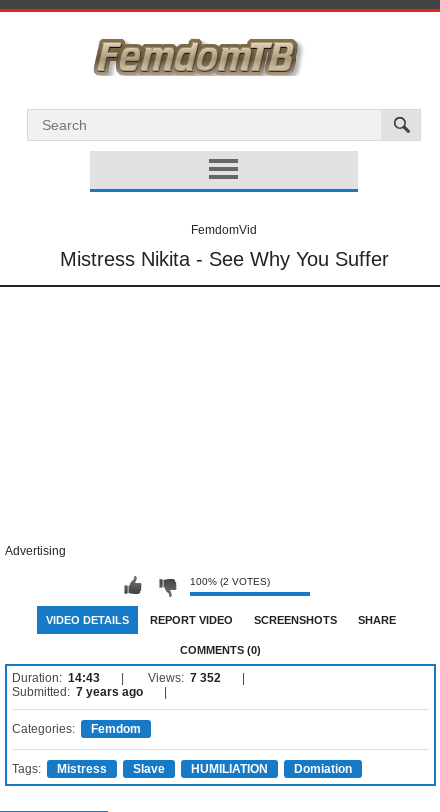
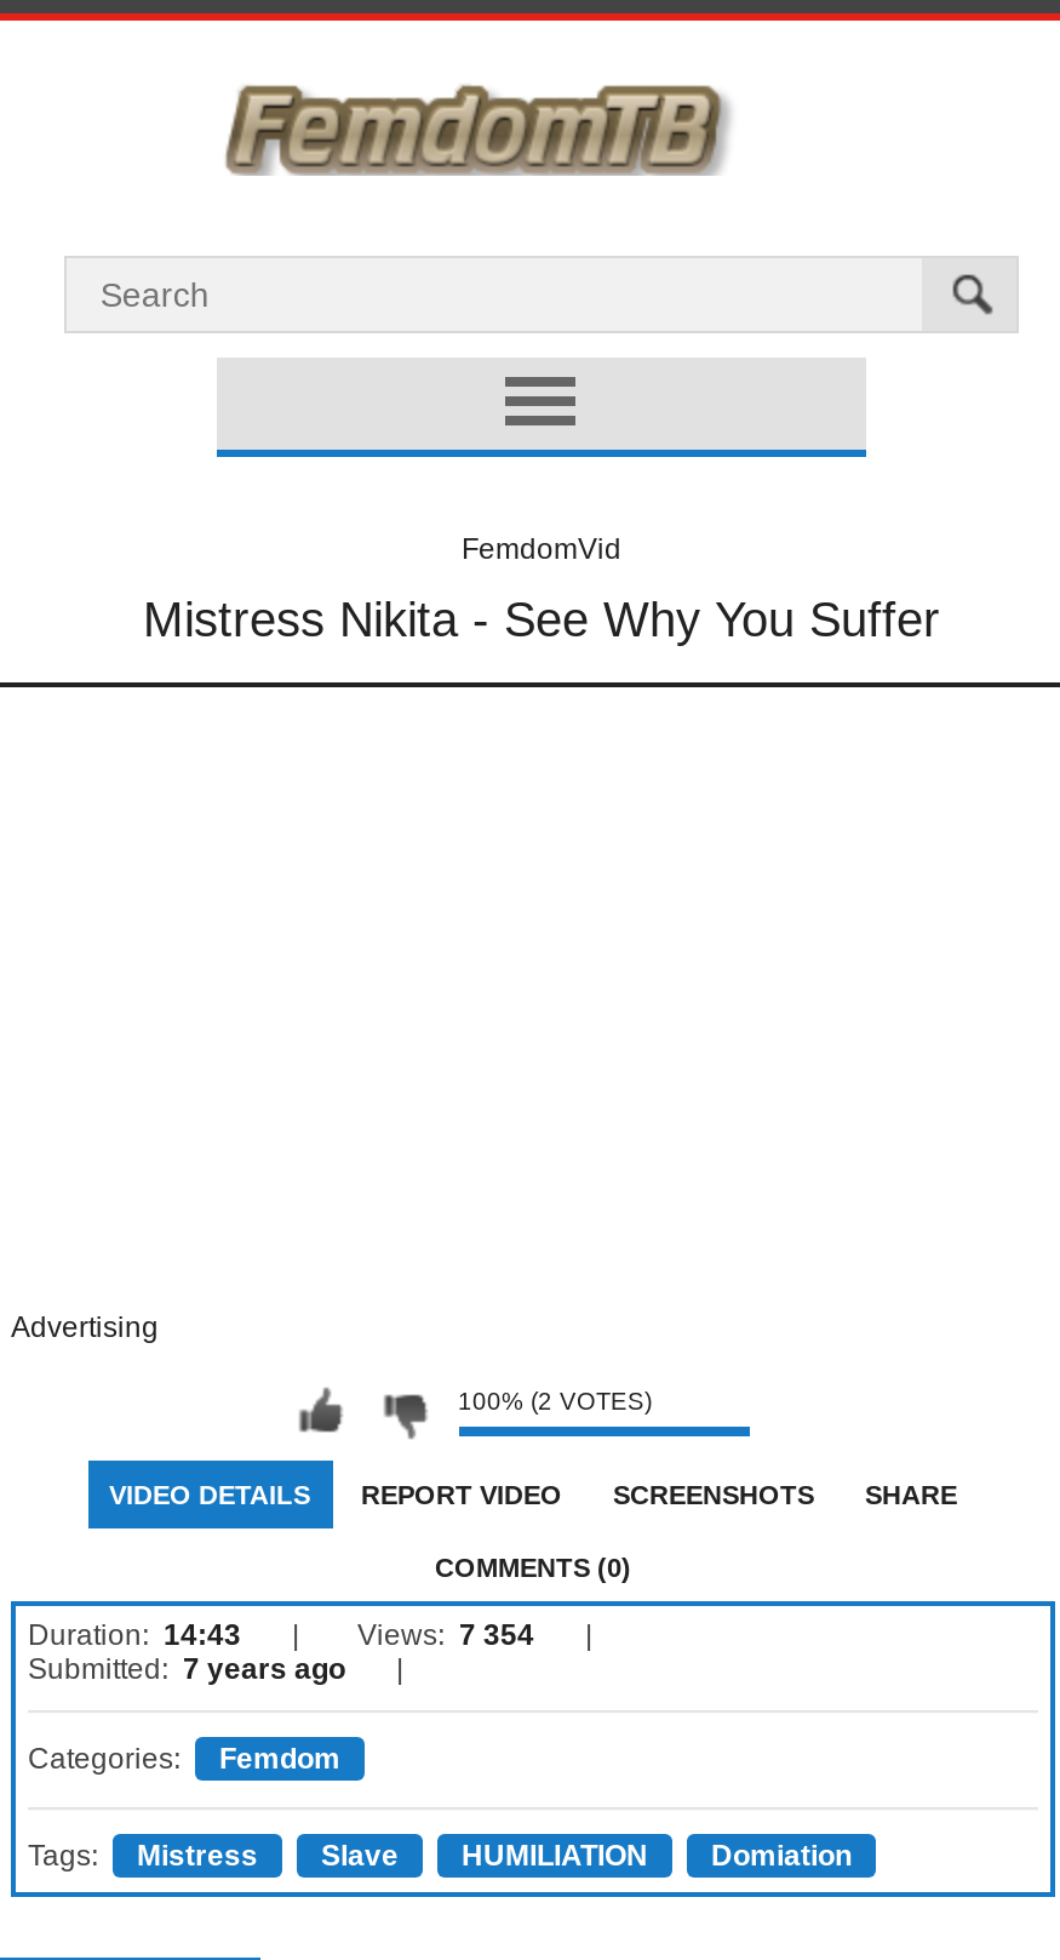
- Views: 7 352
+ Views: 7 354
